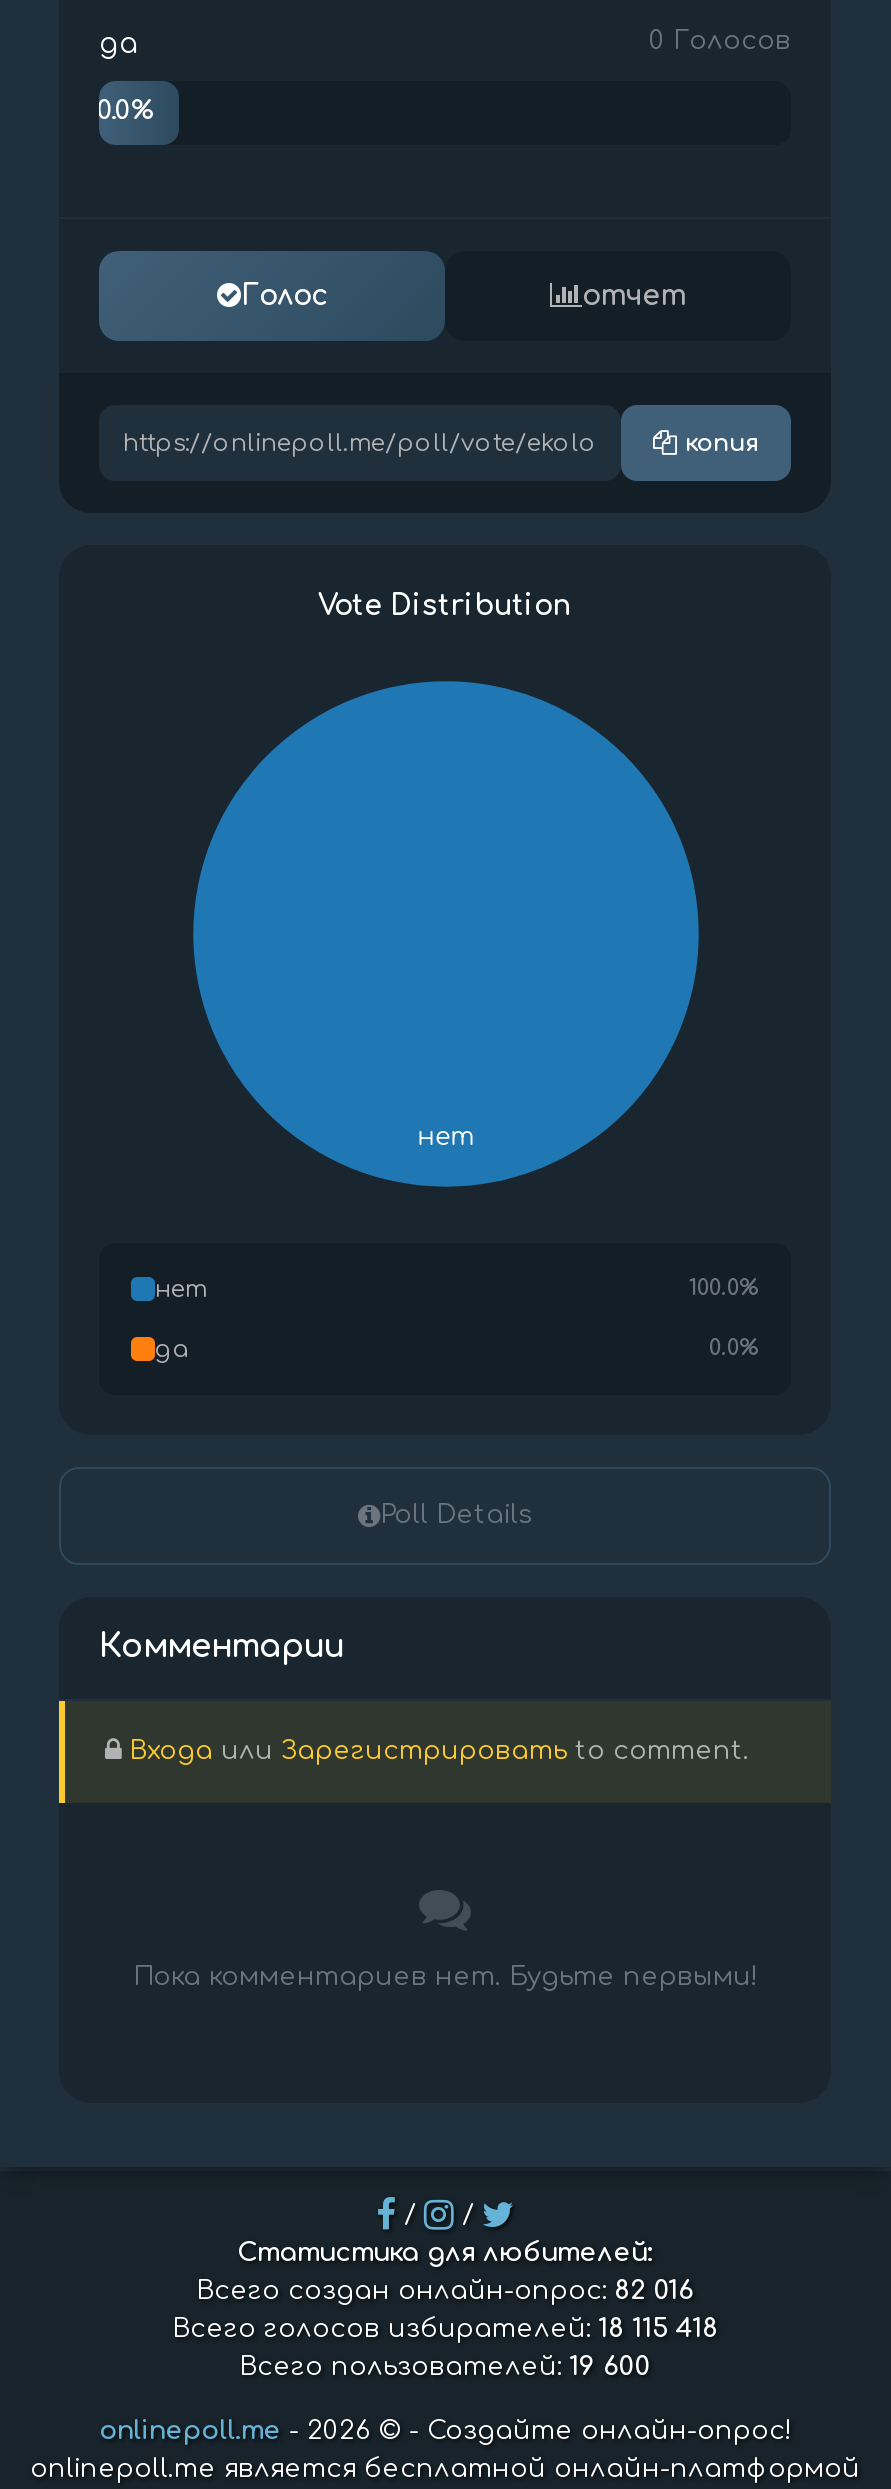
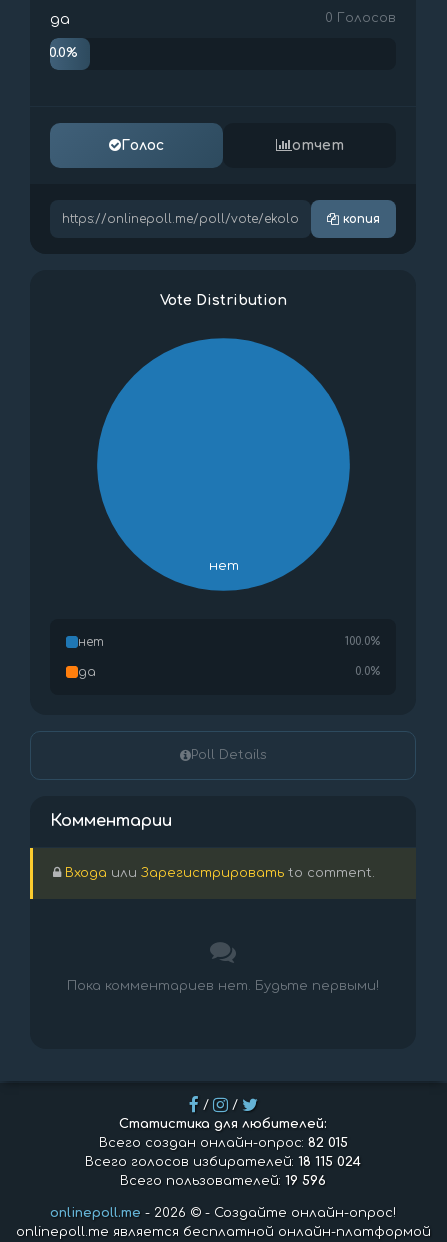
- Всего создан онлайн-опрос: 82 016
+ Всего создан онлайн-опрос: 82 015

- Всего голосов избирателей: 18 115 418
+ Всего голосов избирателей: 18 115 024

- Всего пользователей: 19 600
+ Всего пользователей: 19 596
